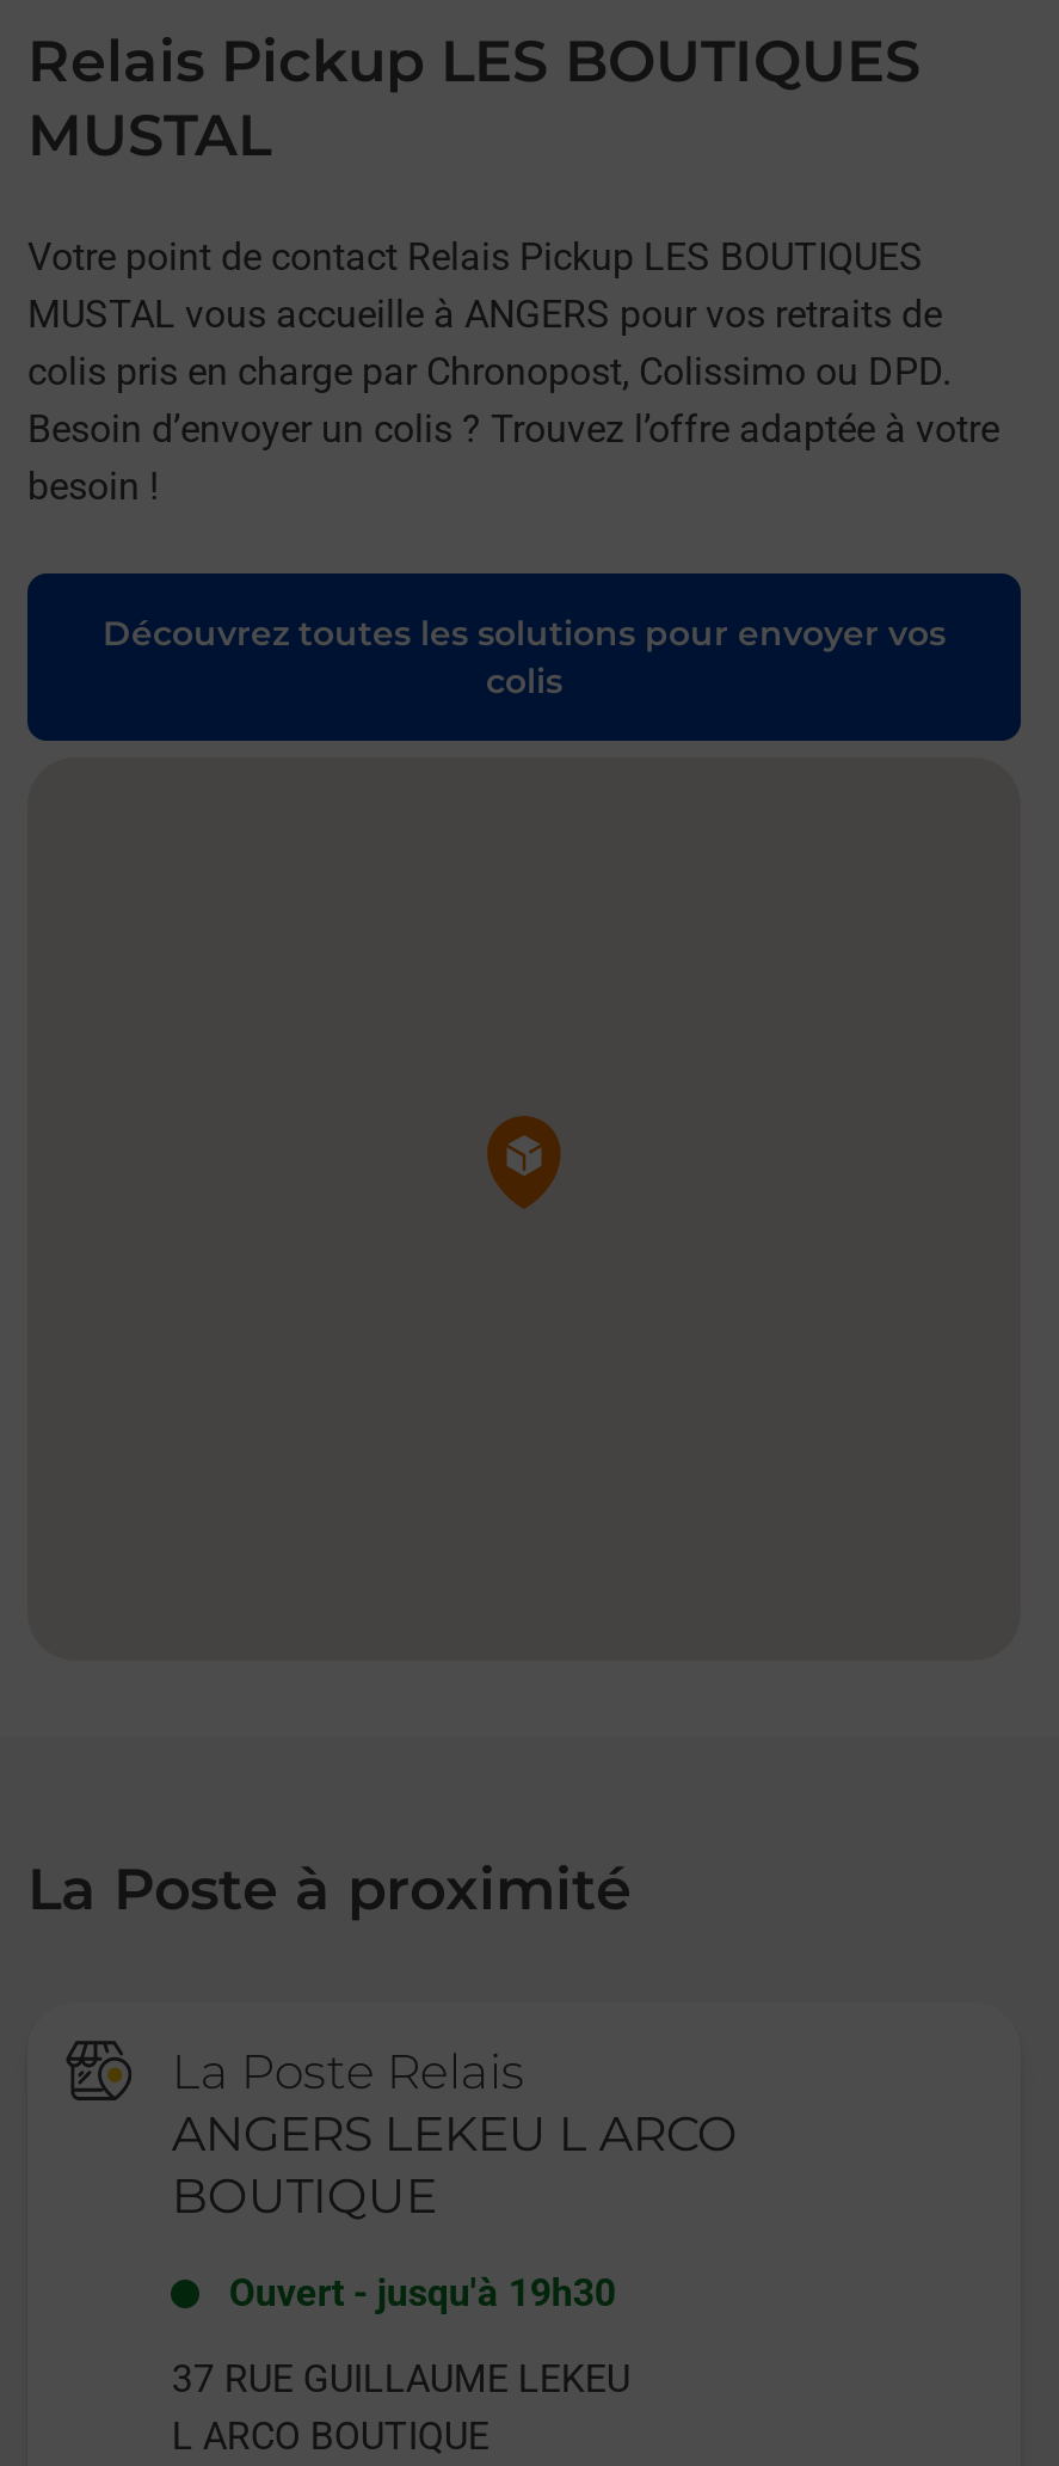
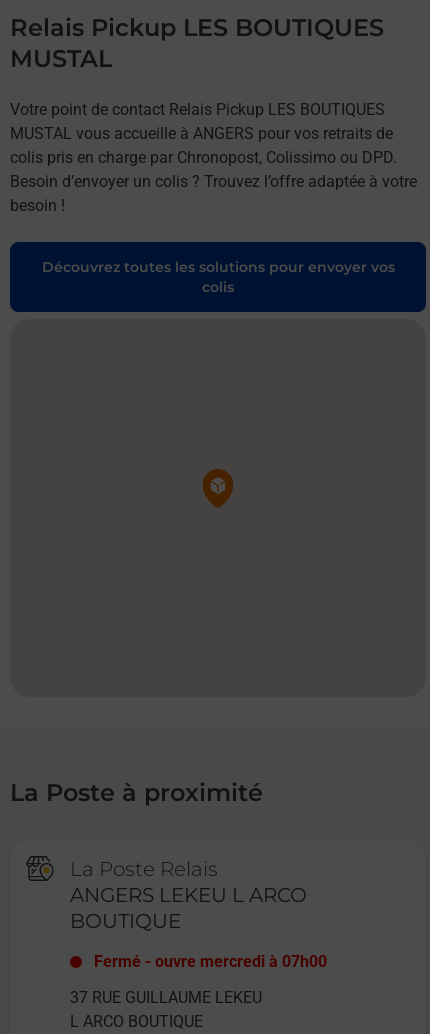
- Ouvert - jusqu'à 19h30
+ Fermé - ouvre mercredi à 07h00
